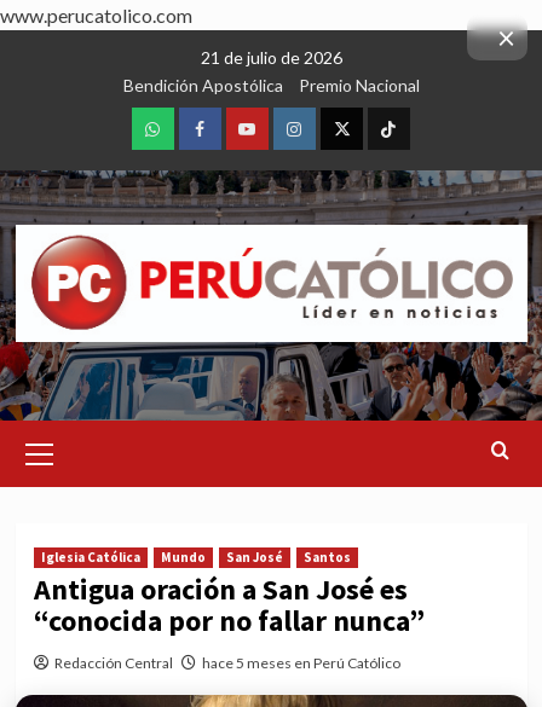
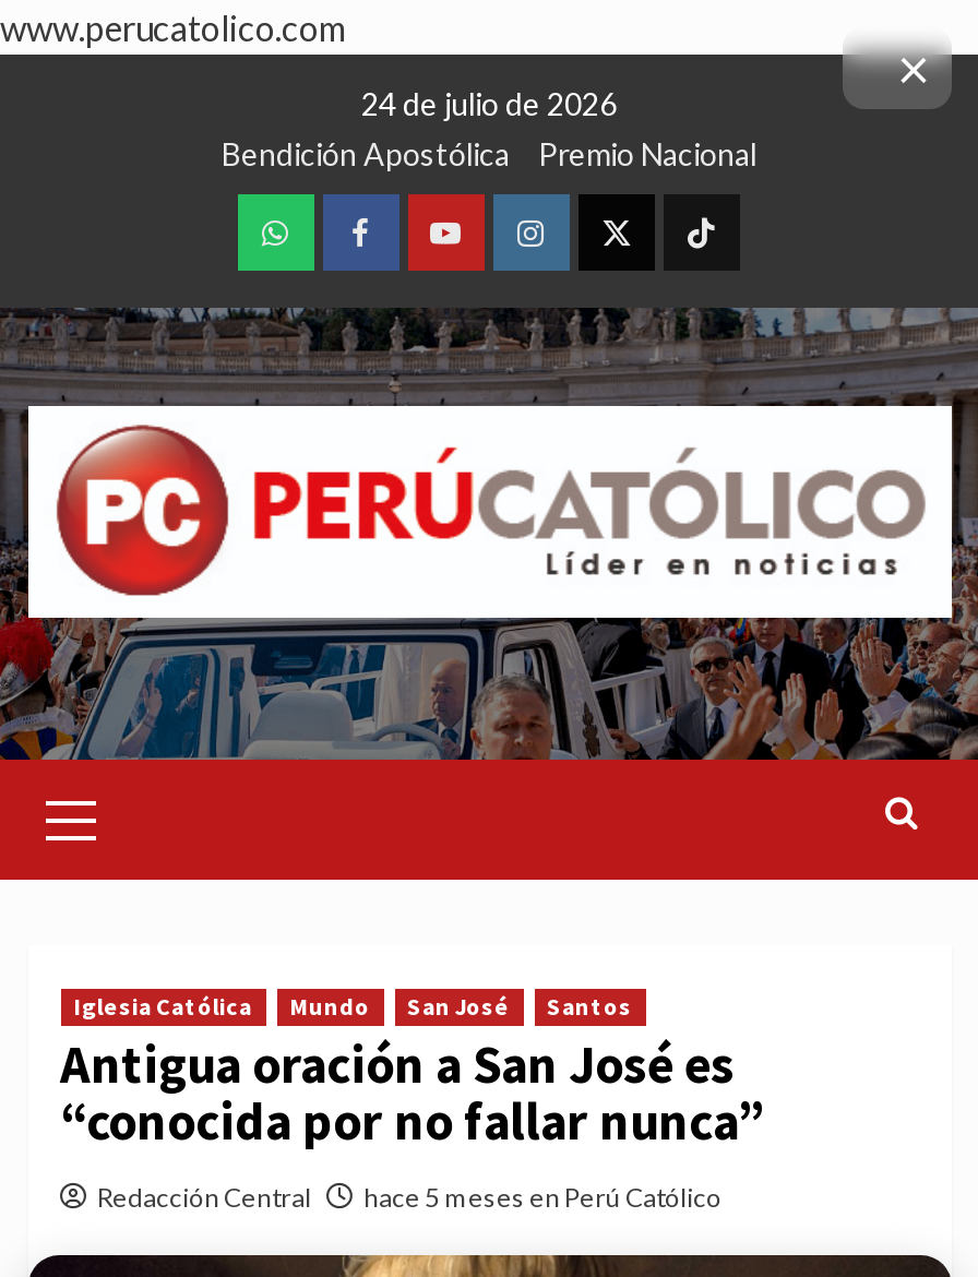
- 21 de julio de 2026
+ 24 de julio de 2026
